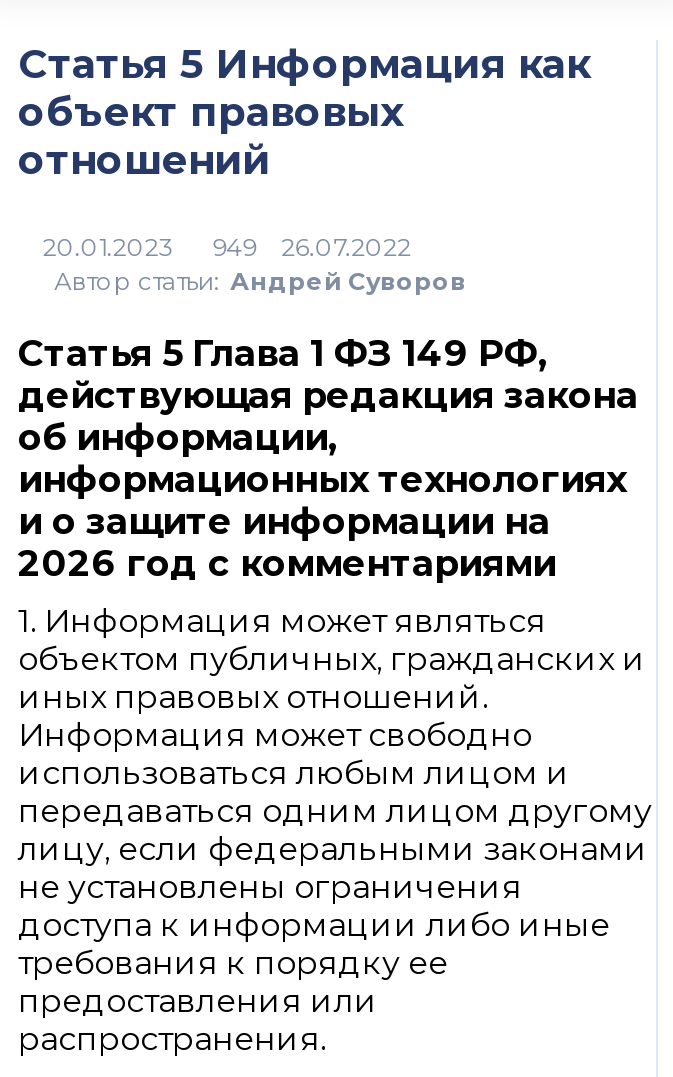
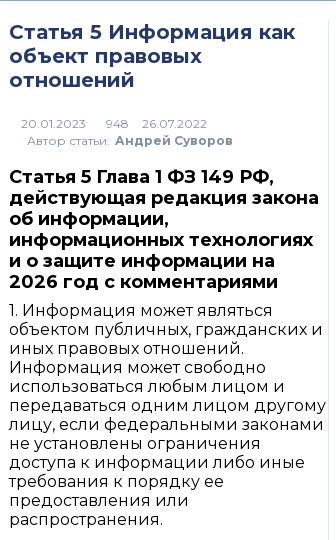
- 949
+ 948
